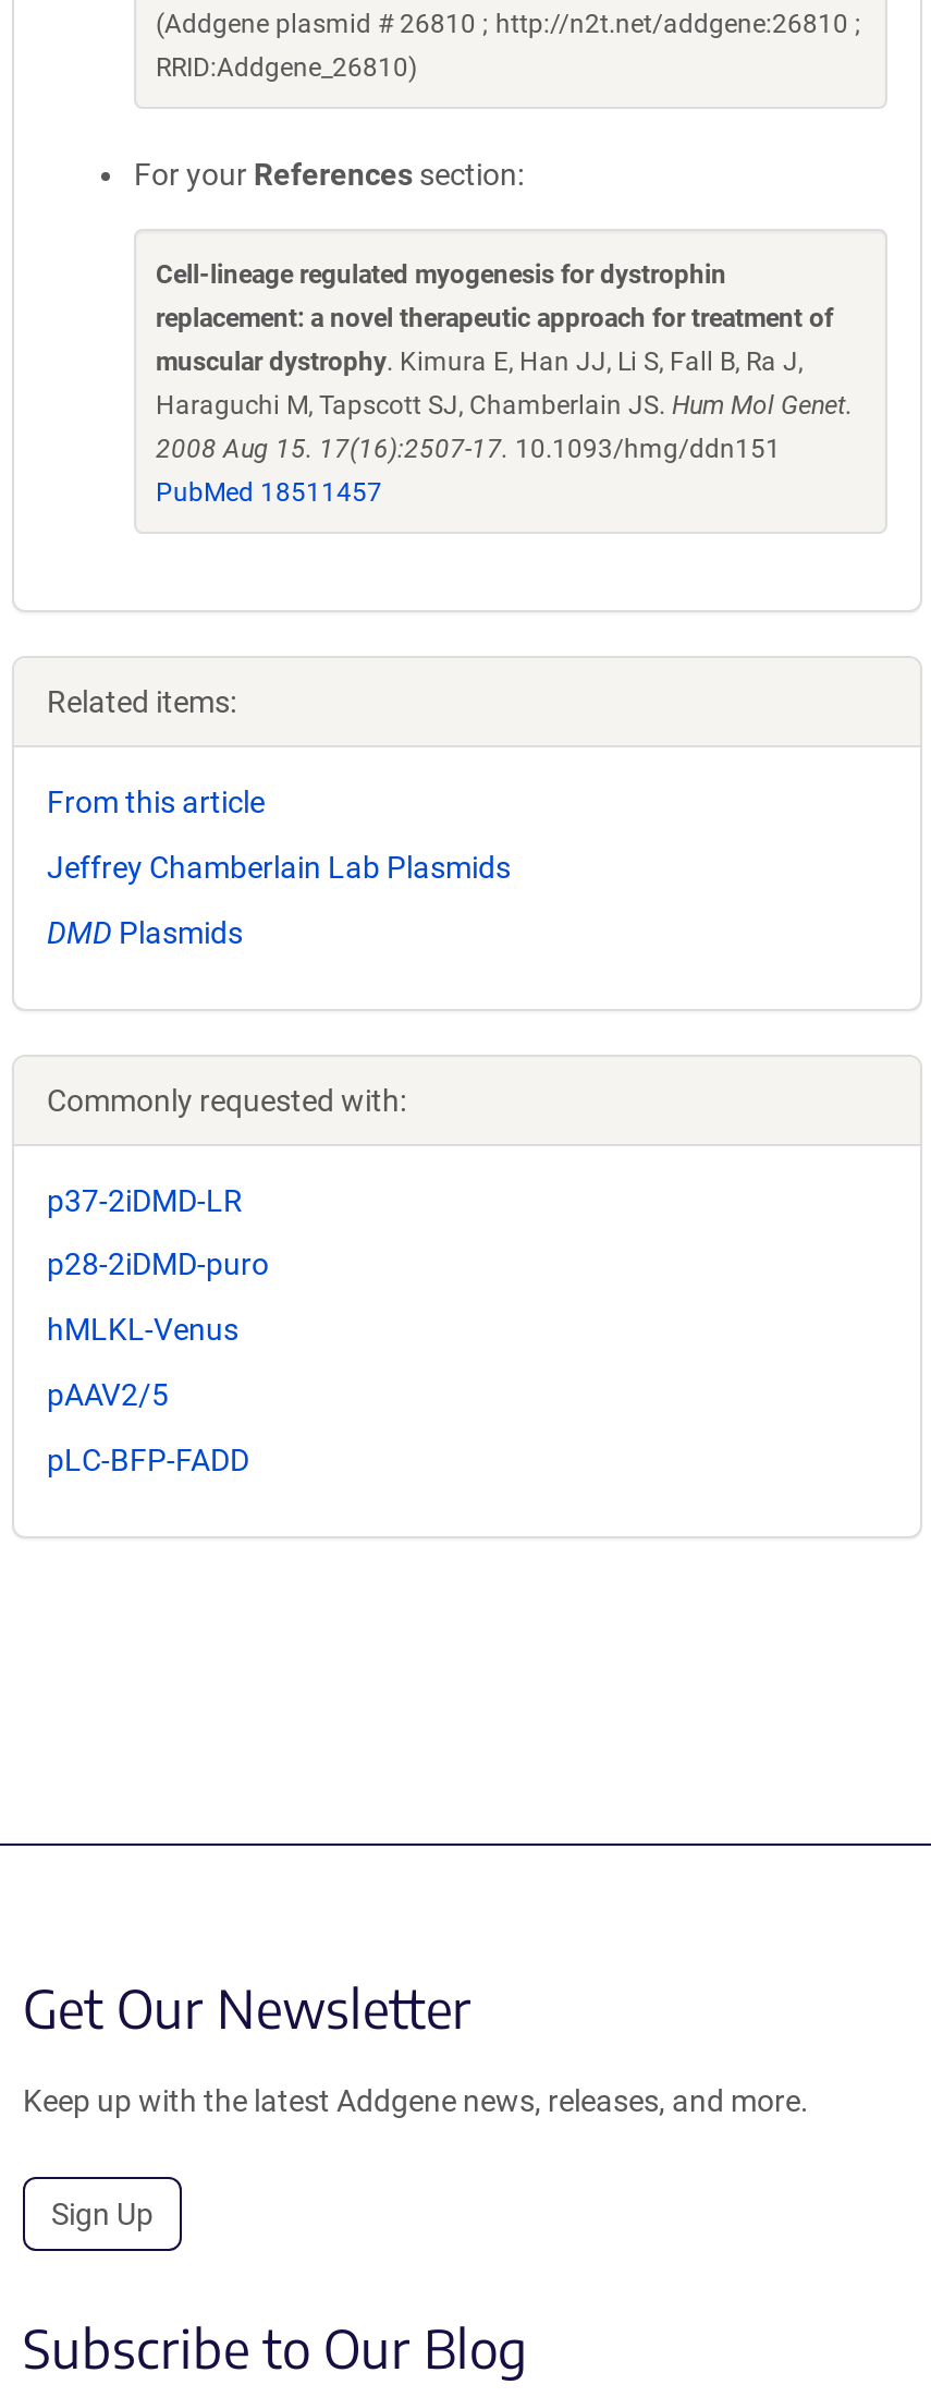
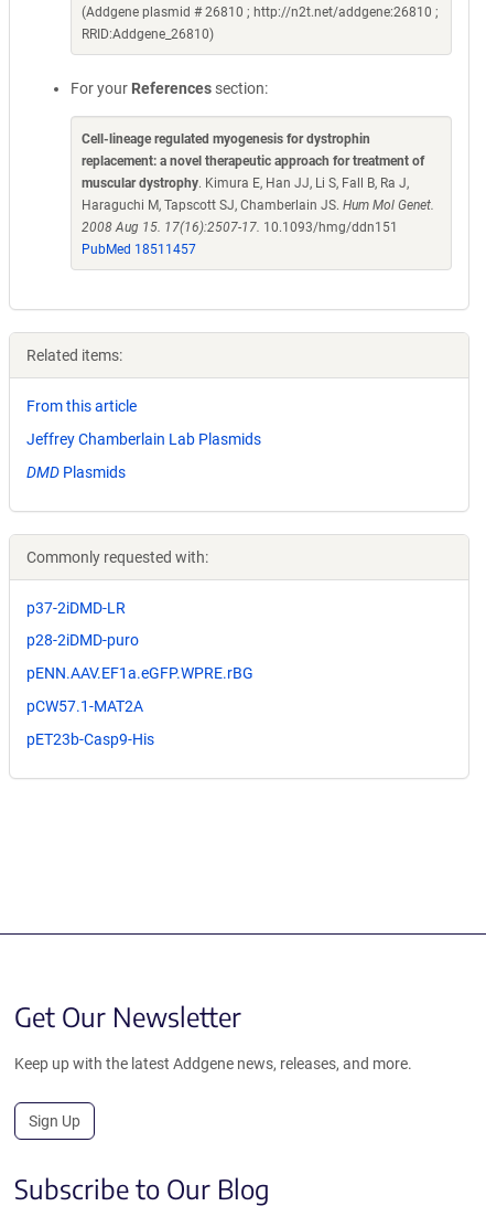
- hMLKL-Venus
+ pENN.AAV.EF1a.eGFP.WPRE.rBG

- pAAV2/5
+ pCW57.1-MAT2A

- pLC-BFP-FADD
+ pET23b-Casp9-His
